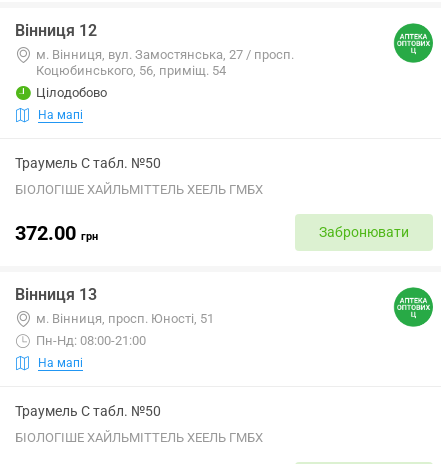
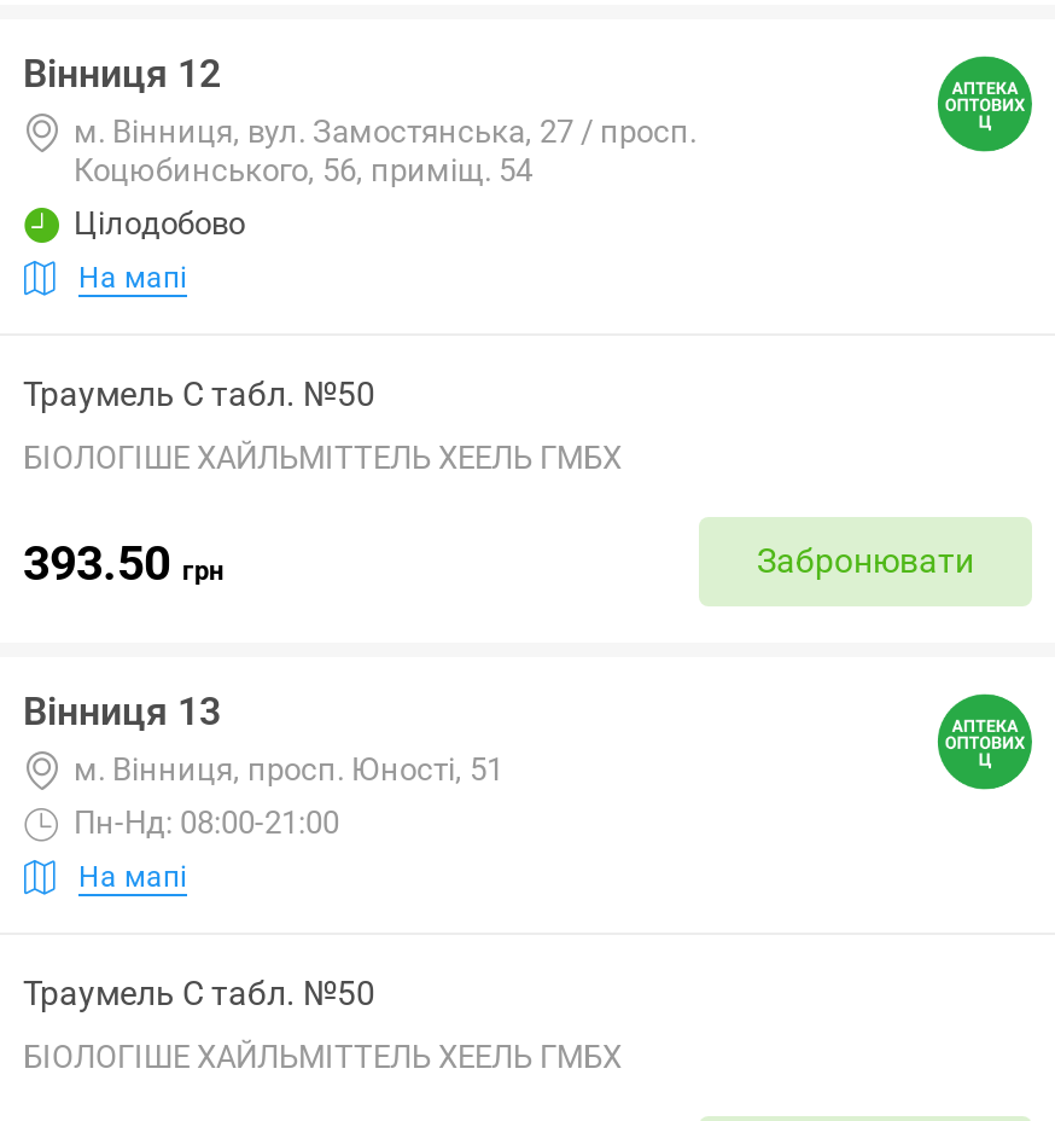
- 372.00 грн
+ 393.50 грн
